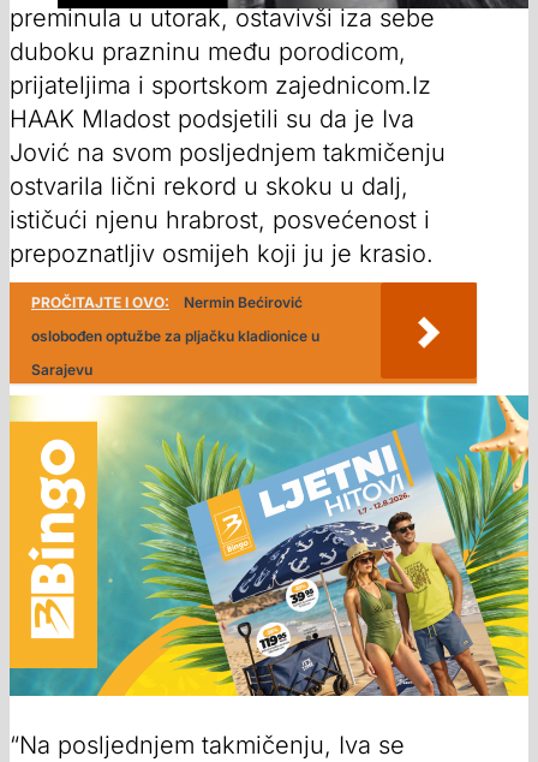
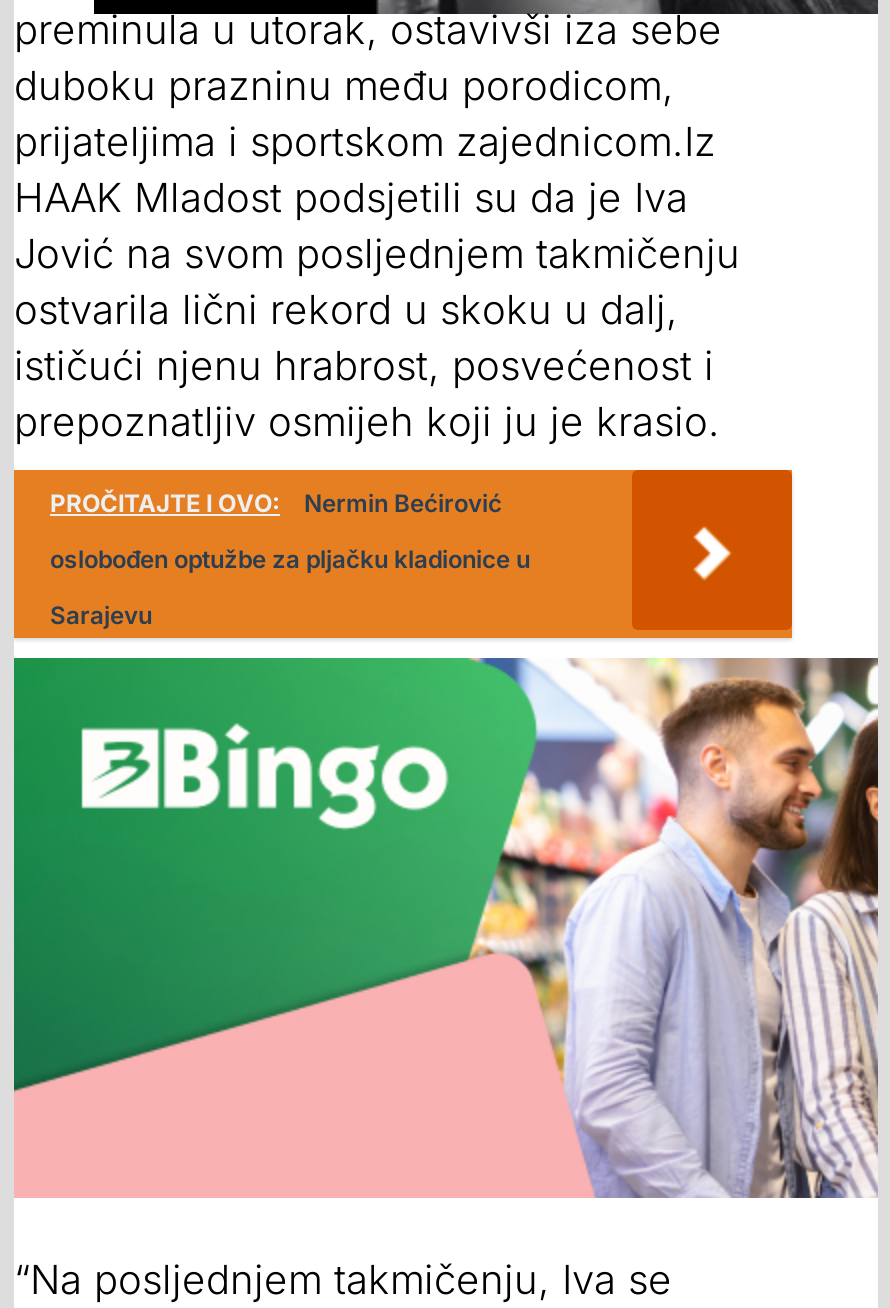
- [image]
+ [image]
